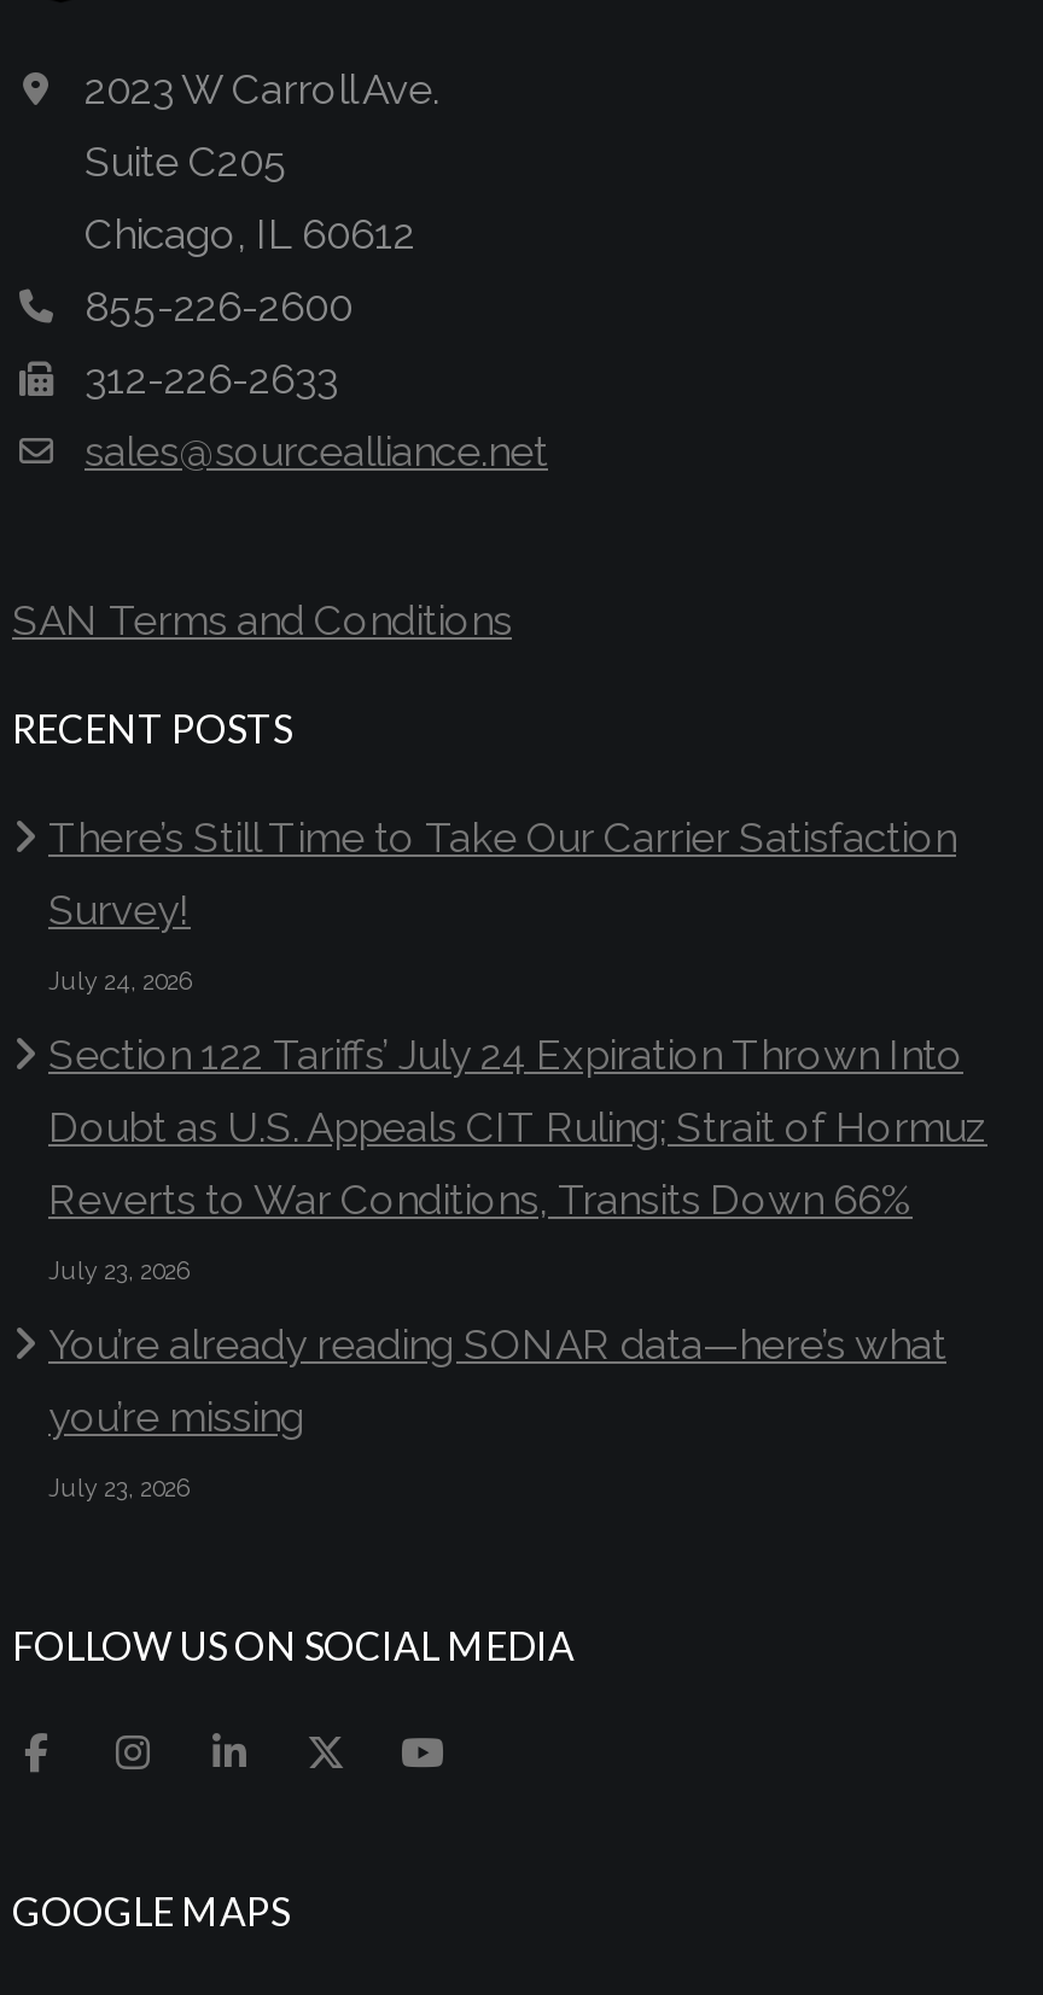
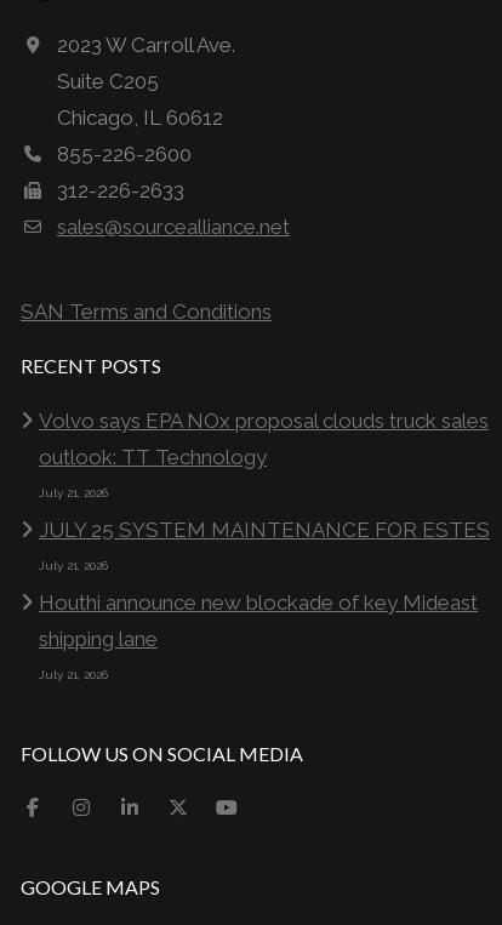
- There’s Still Time to Take Our Carrier Satisfaction
- Survey!
- July 24, 2026
- Section 122 Tariffs’ July 24 Expiration Thrown Into
- Doubt as U.S. Appeals CIT Ruling; Strait of Hormuz
- Reverts to War Conditions, Transits Down 66%
- July 23, 2026
- You’re already reading SONAR data—here’s what
- you’re missing
- July 23, 2026
+ Volvo says EPA NOx proposal clouds truck sales
+ outlook: TT Technology
+ July 21, 2026
+ JULY 25 SYSTEM MAINTENANCE FOR ESTES
+ July 21, 2026
+ Houthi announce new blockade of key Mideast
+ shipping lane
+ July 21, 2026
